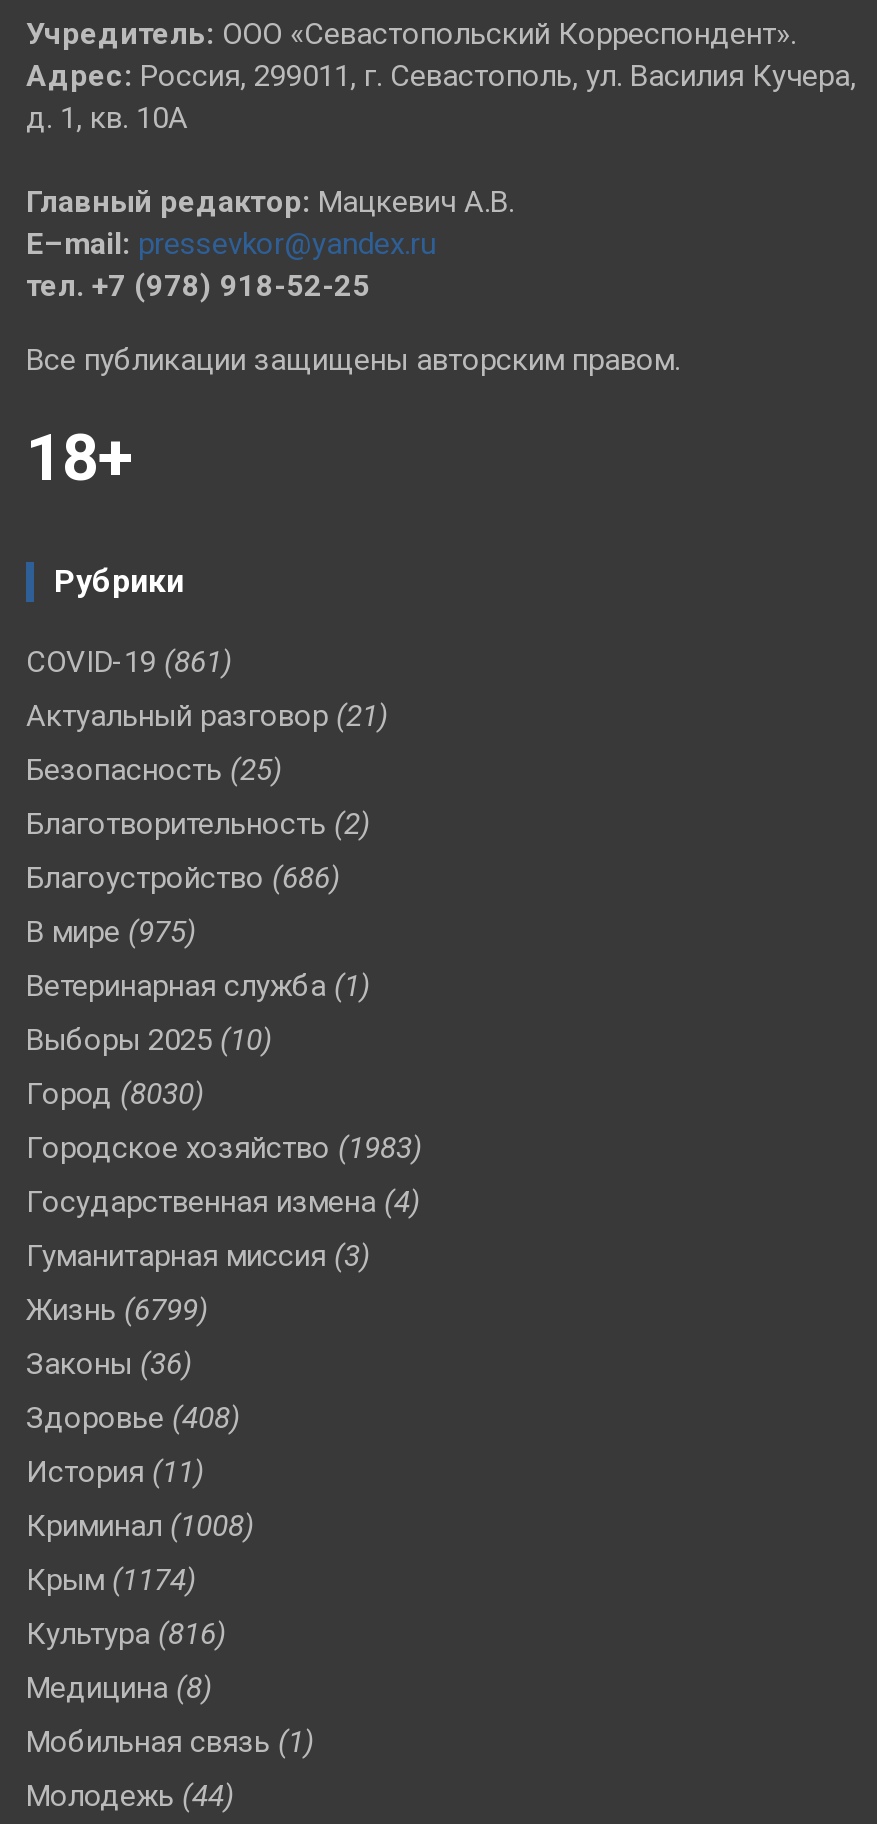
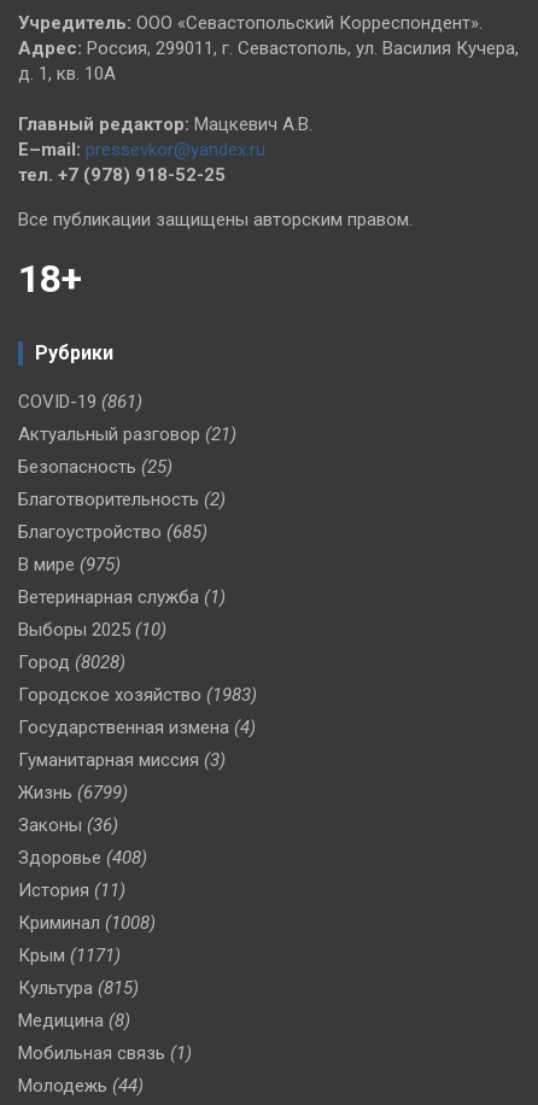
- Благоустройство (686)
+ Благоустройство (685)

- Город (8030)
+ Город (8028)

- Крым (1174)
+ Крым (1171)

- Культура (816)
+ Культура (815)
